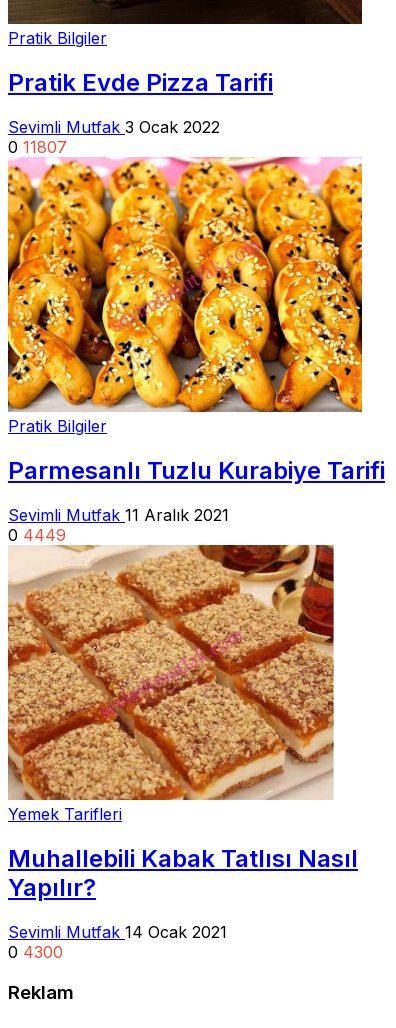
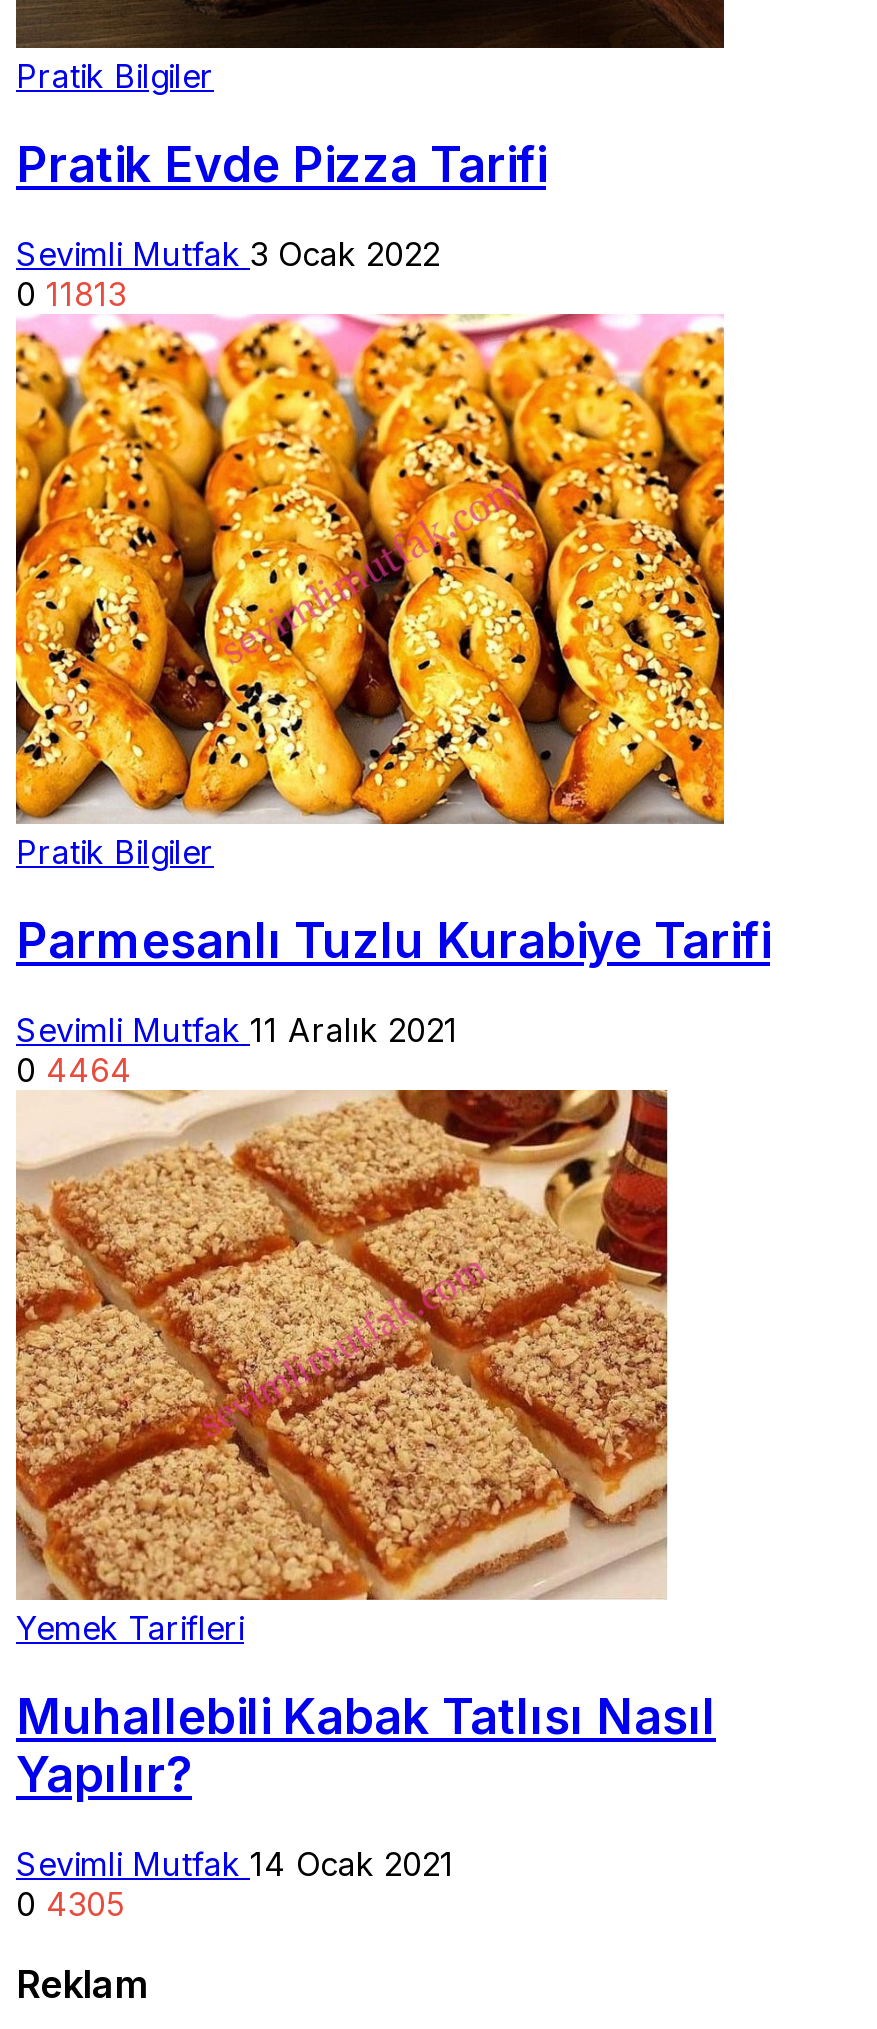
- 0 11807
+ 0 11813

- 0 4449
+ 0 4464

- 0 4300
+ 0 4305
